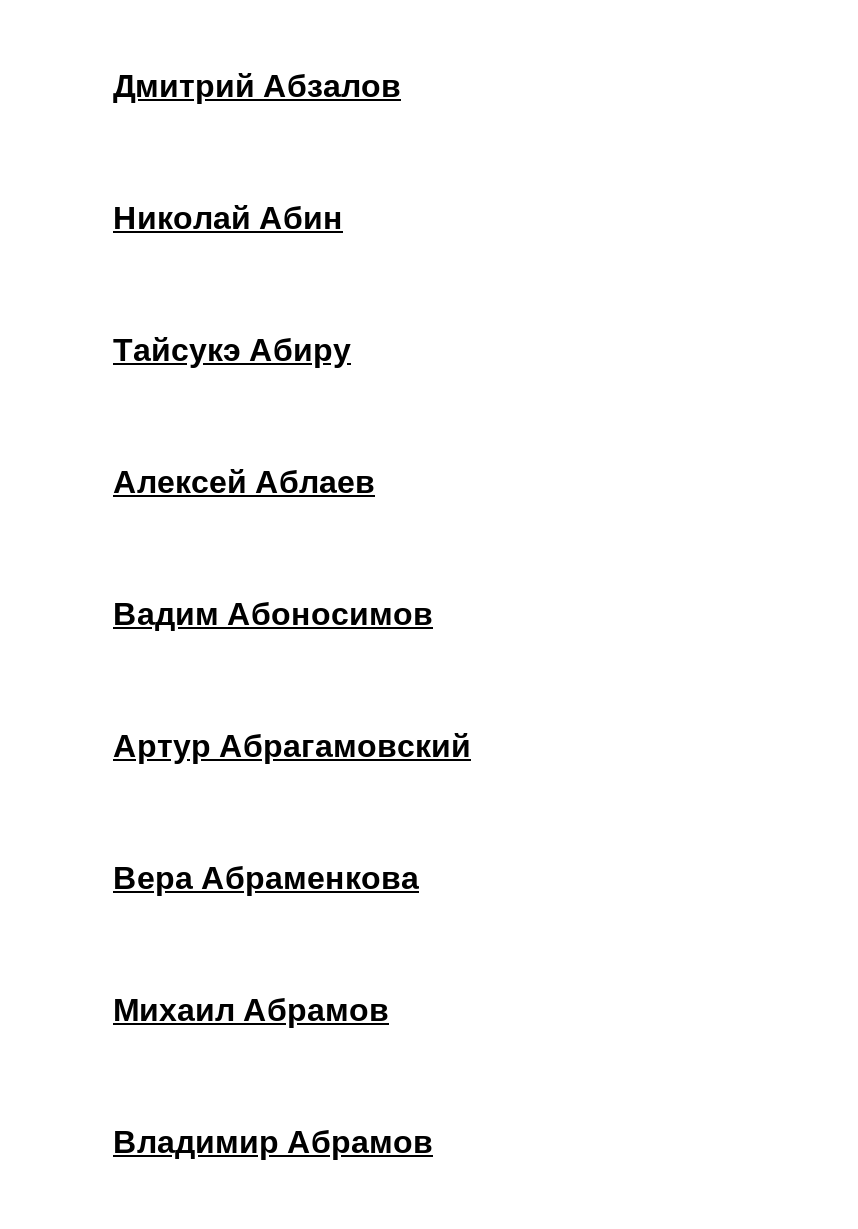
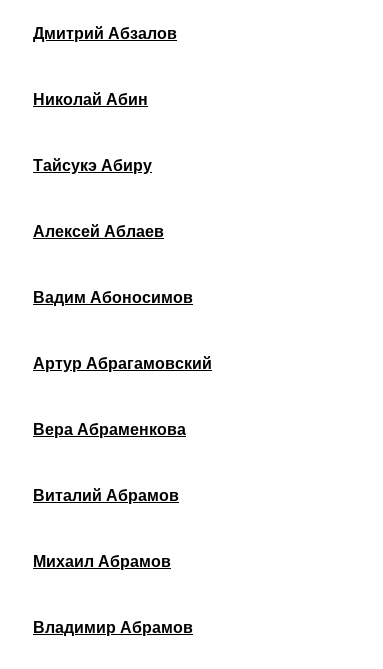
+ Виталий Абрамов
